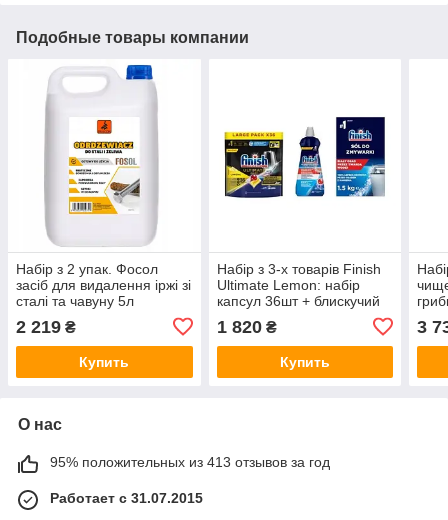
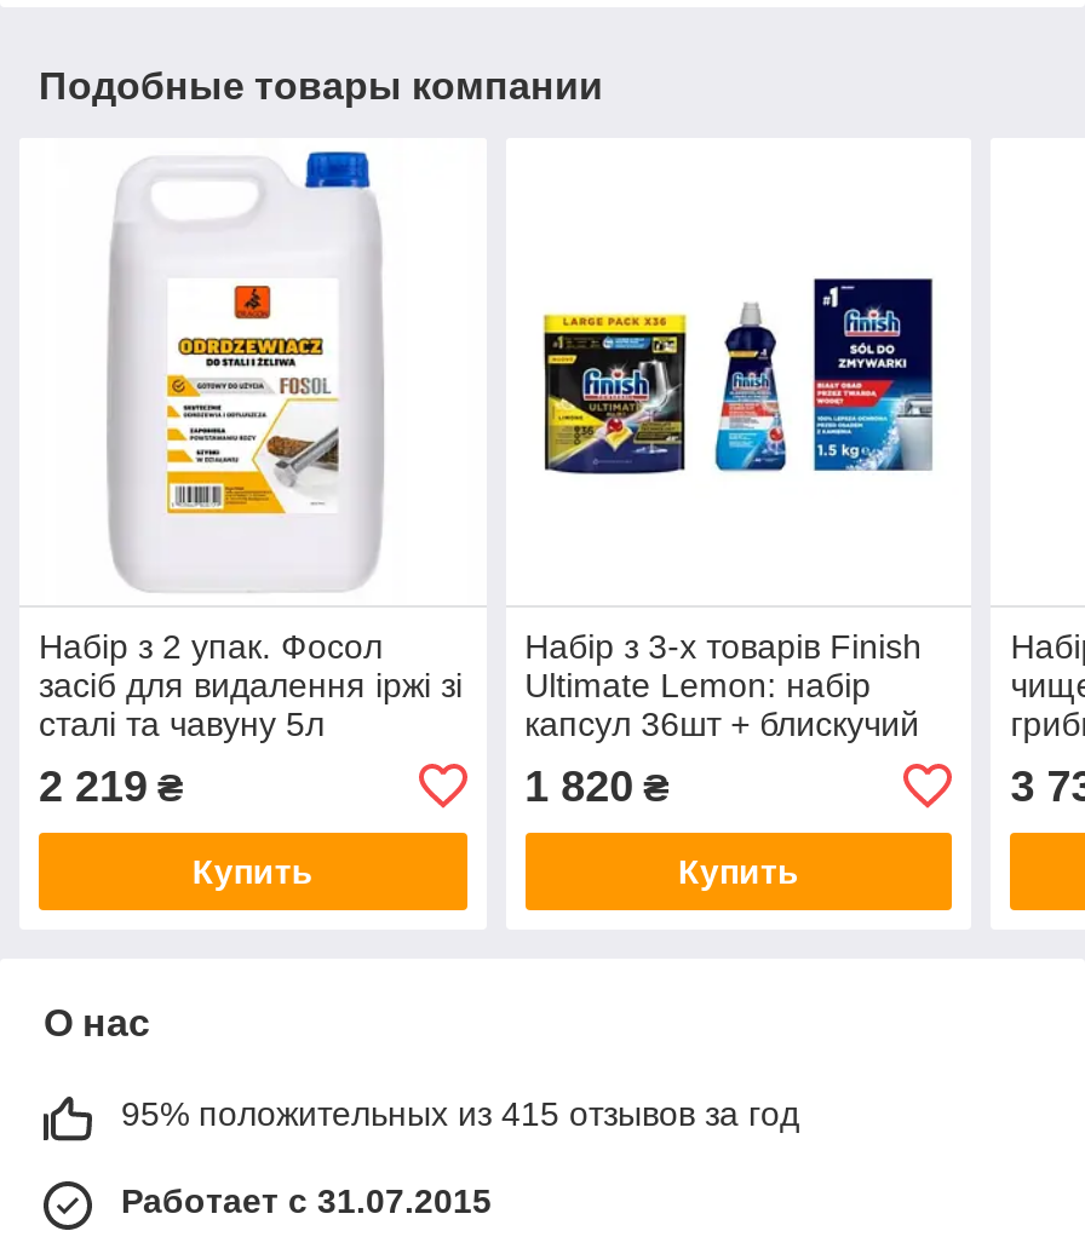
- 95% положительных из 413 отзывов за год
+ 95% положительных из 415 отзывов за год
